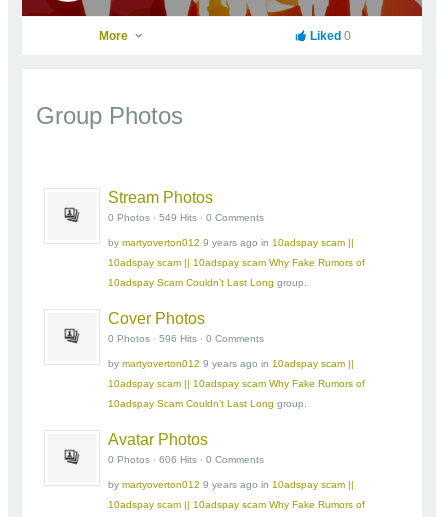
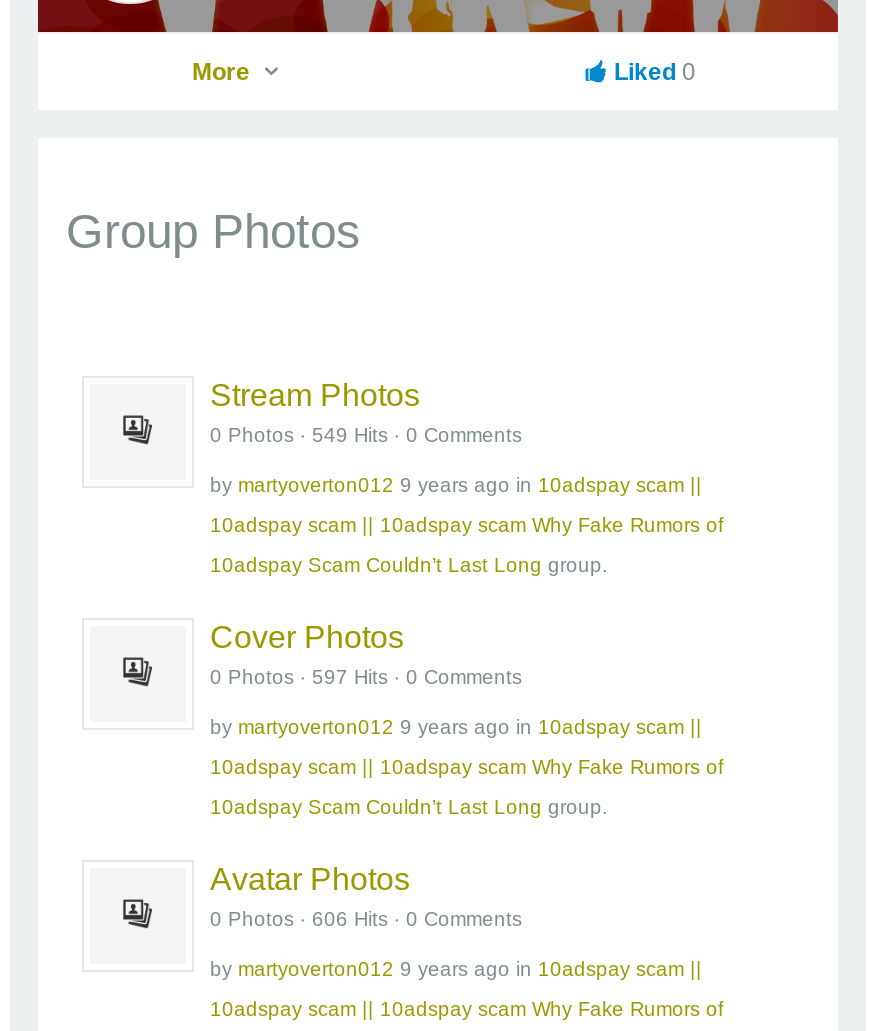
- 0 Photos ‧ 596 Hits ‧ 0 Comments
+ 0 Photos ‧ 597 Hits ‧ 0 Comments
